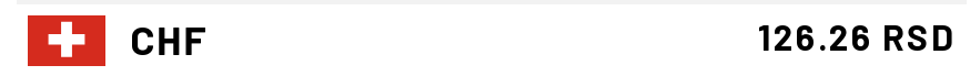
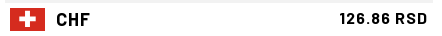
- 126.26 RSD
+ 126.86 RSD
